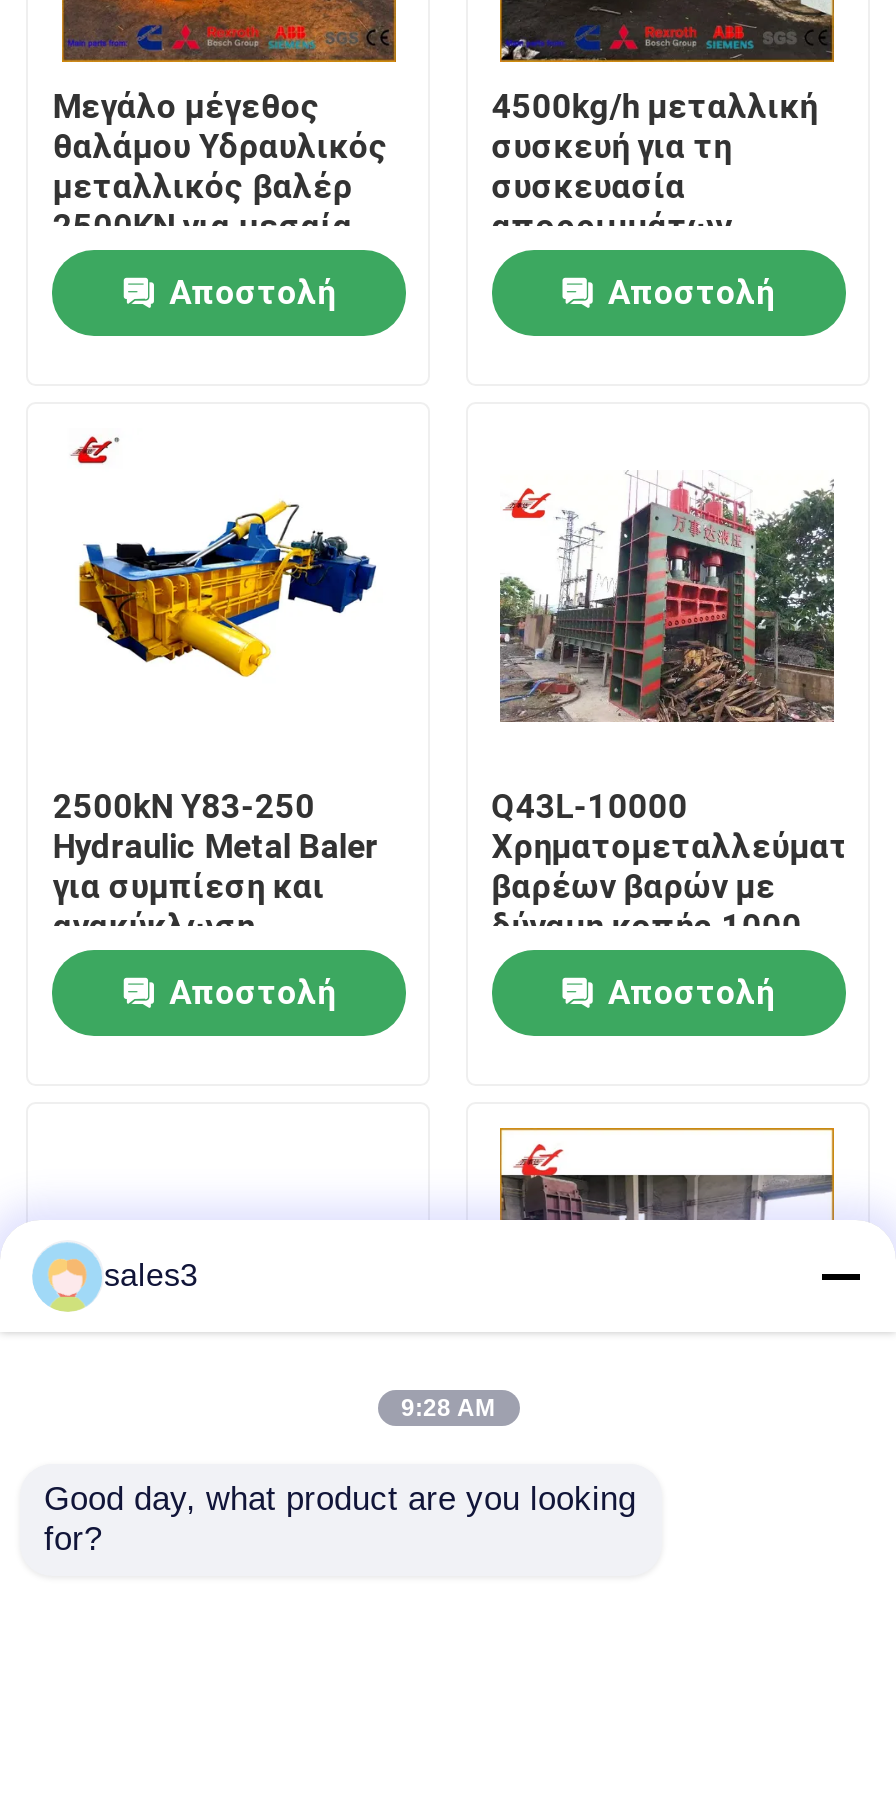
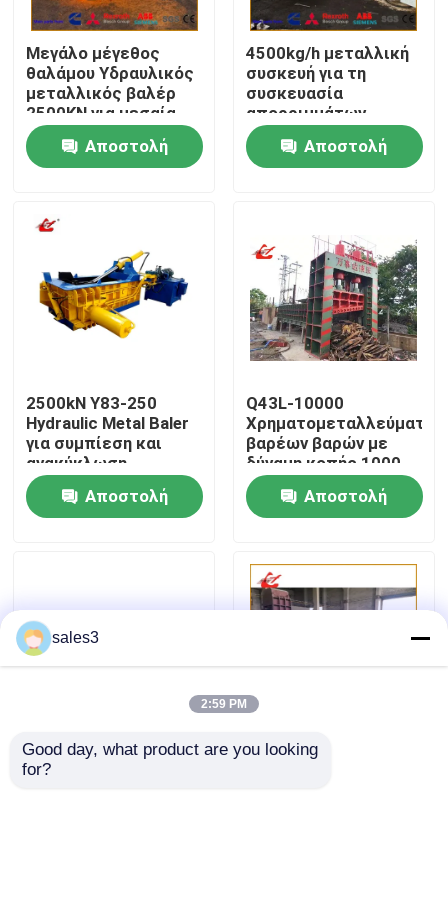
- 9:28 AM
+ 2:59 PM
